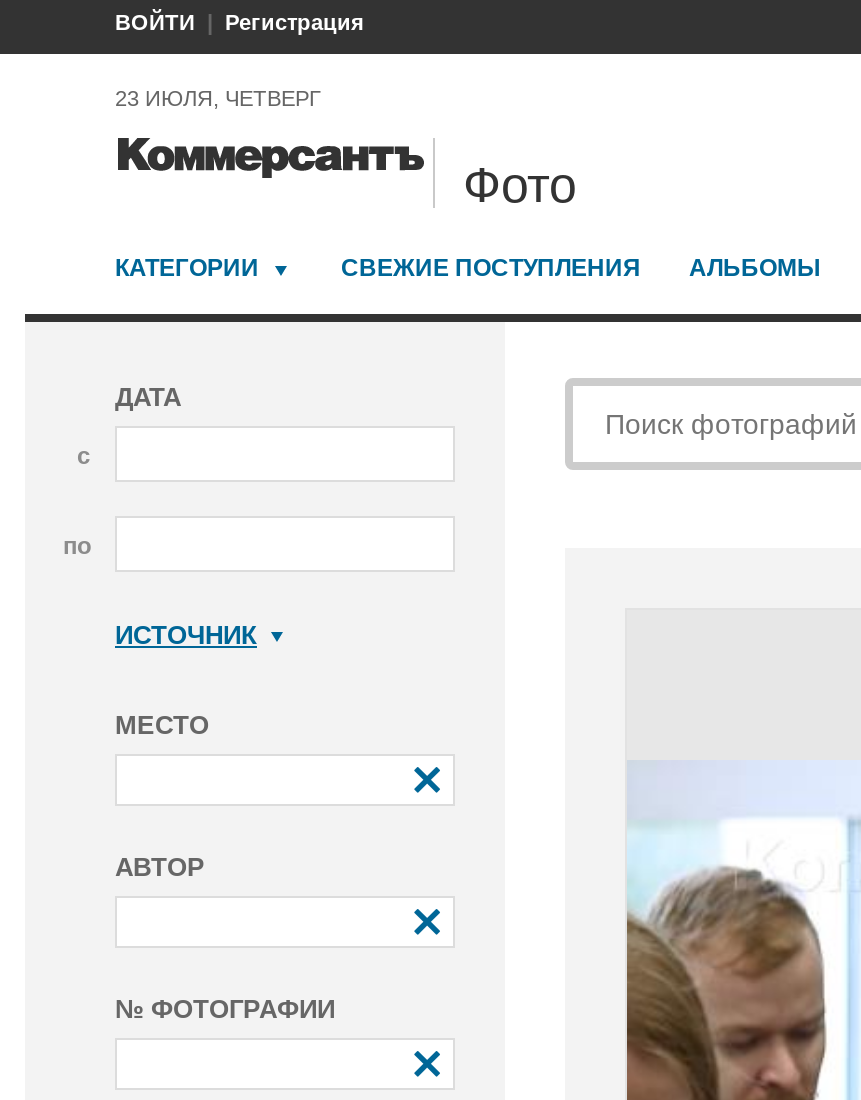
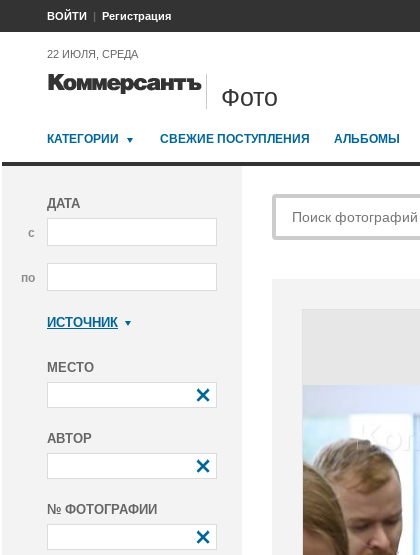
- 23 ИЮЛЯ, ЧЕТВЕРГ
+ 22 ИЮЛЯ, СРЕДА
